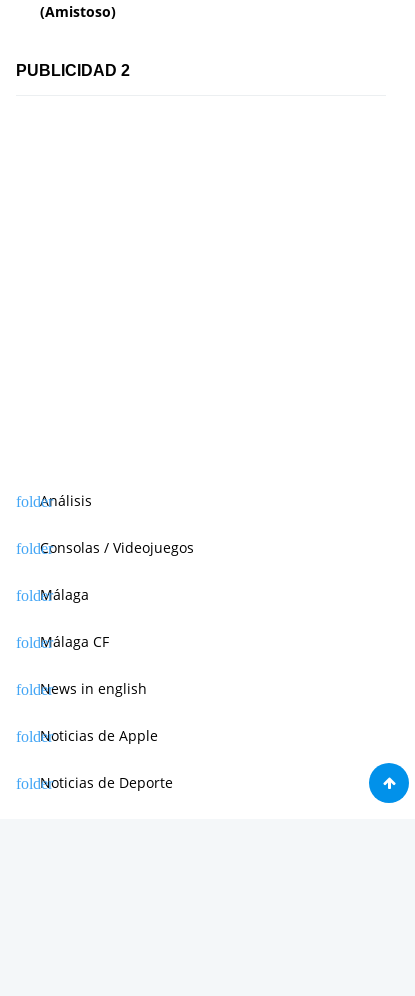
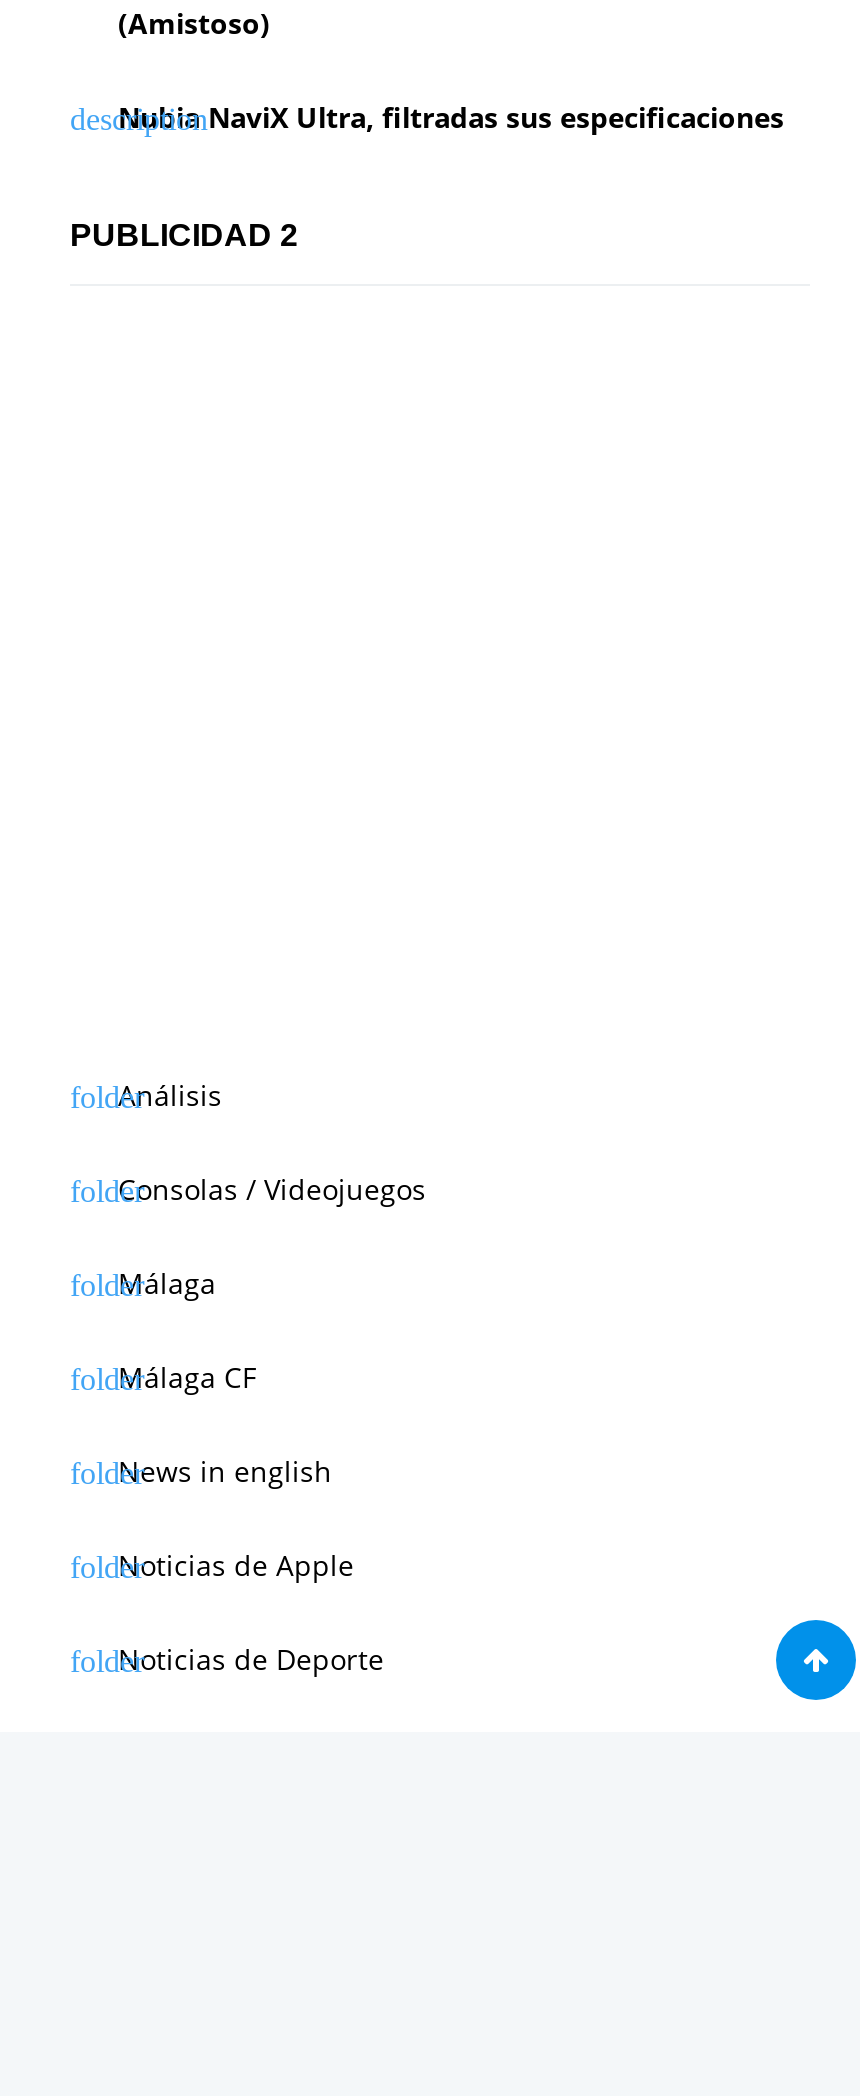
+ Nubia NaviX Ultra, filtradas sus especificaciones
